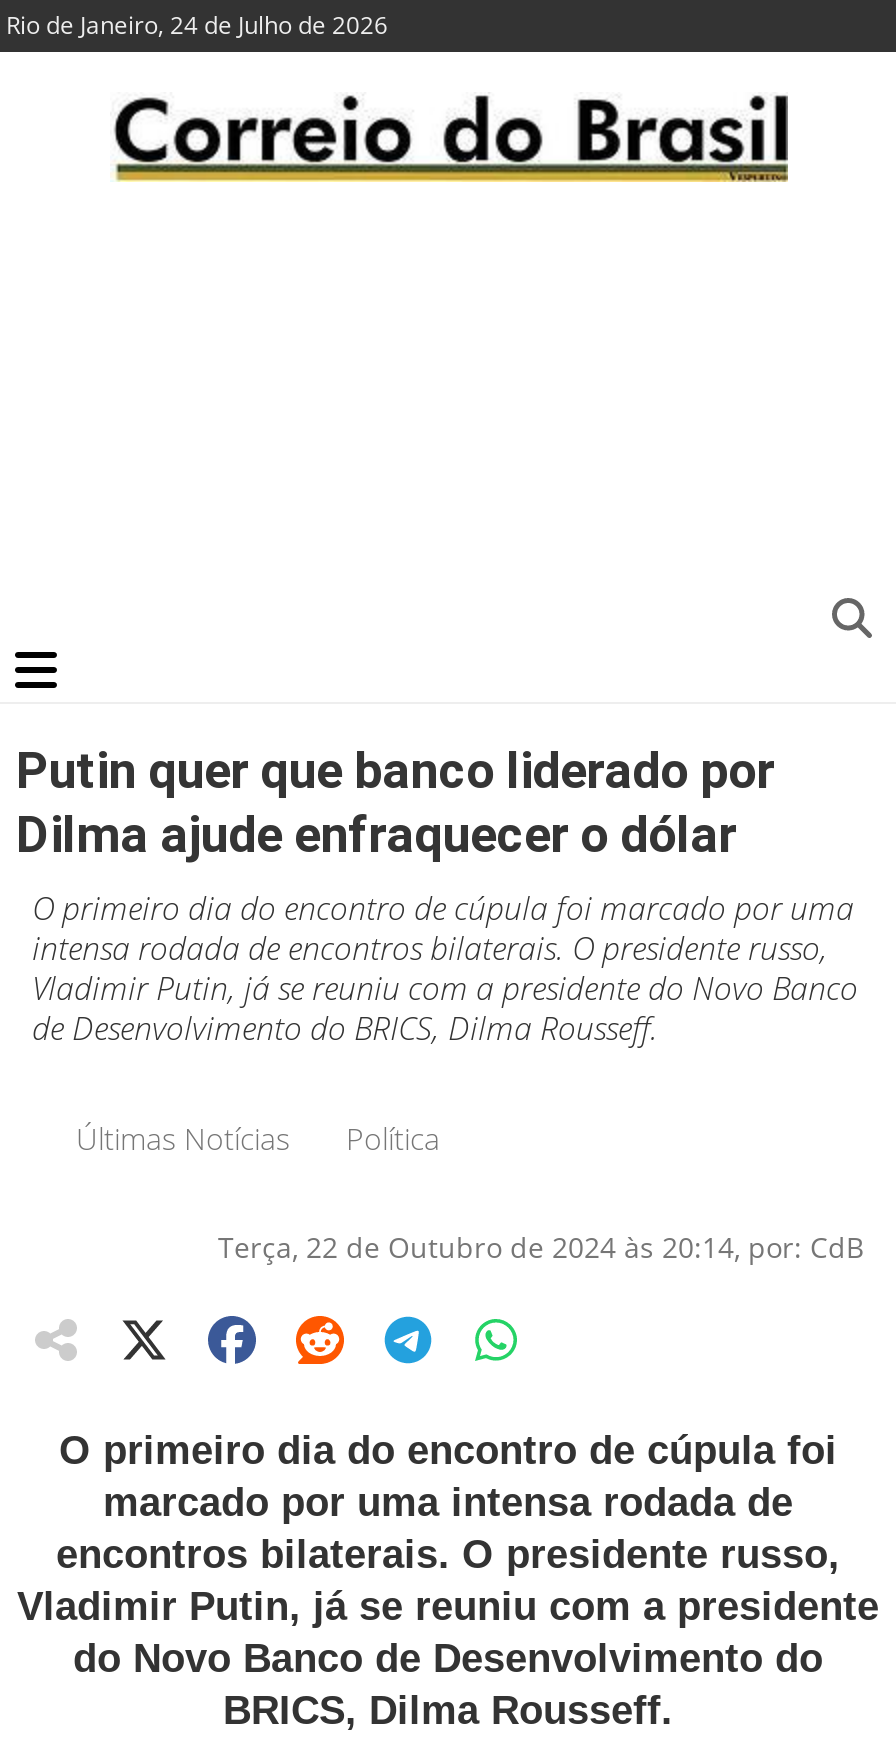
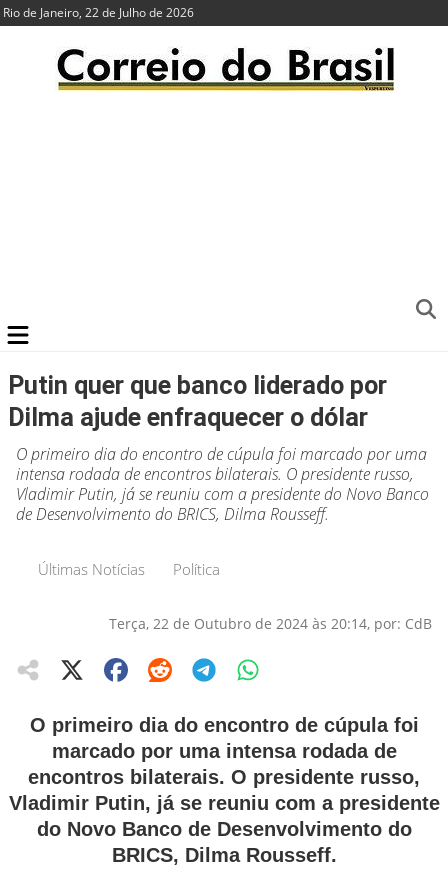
- Rio de Janeiro, 24 de Julho de 2026
+ Rio de Janeiro, 22 de Julho de 2026
